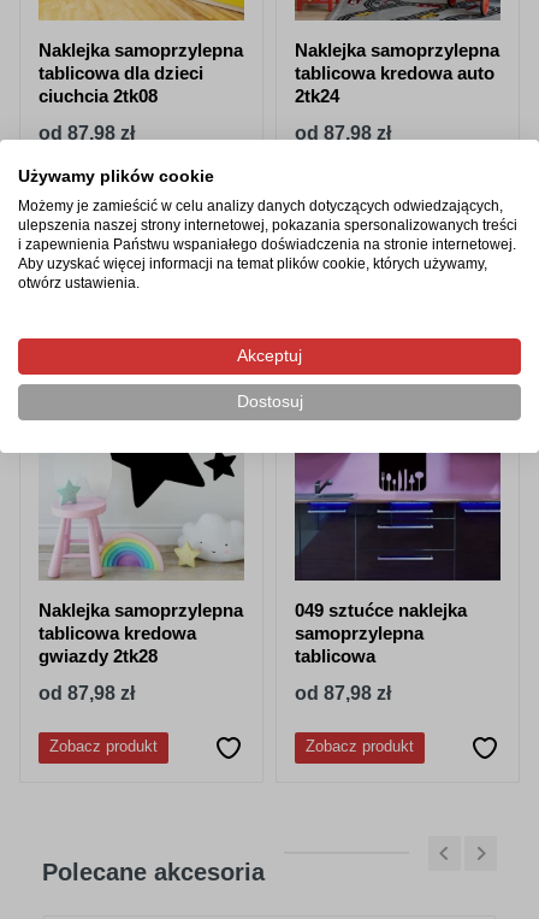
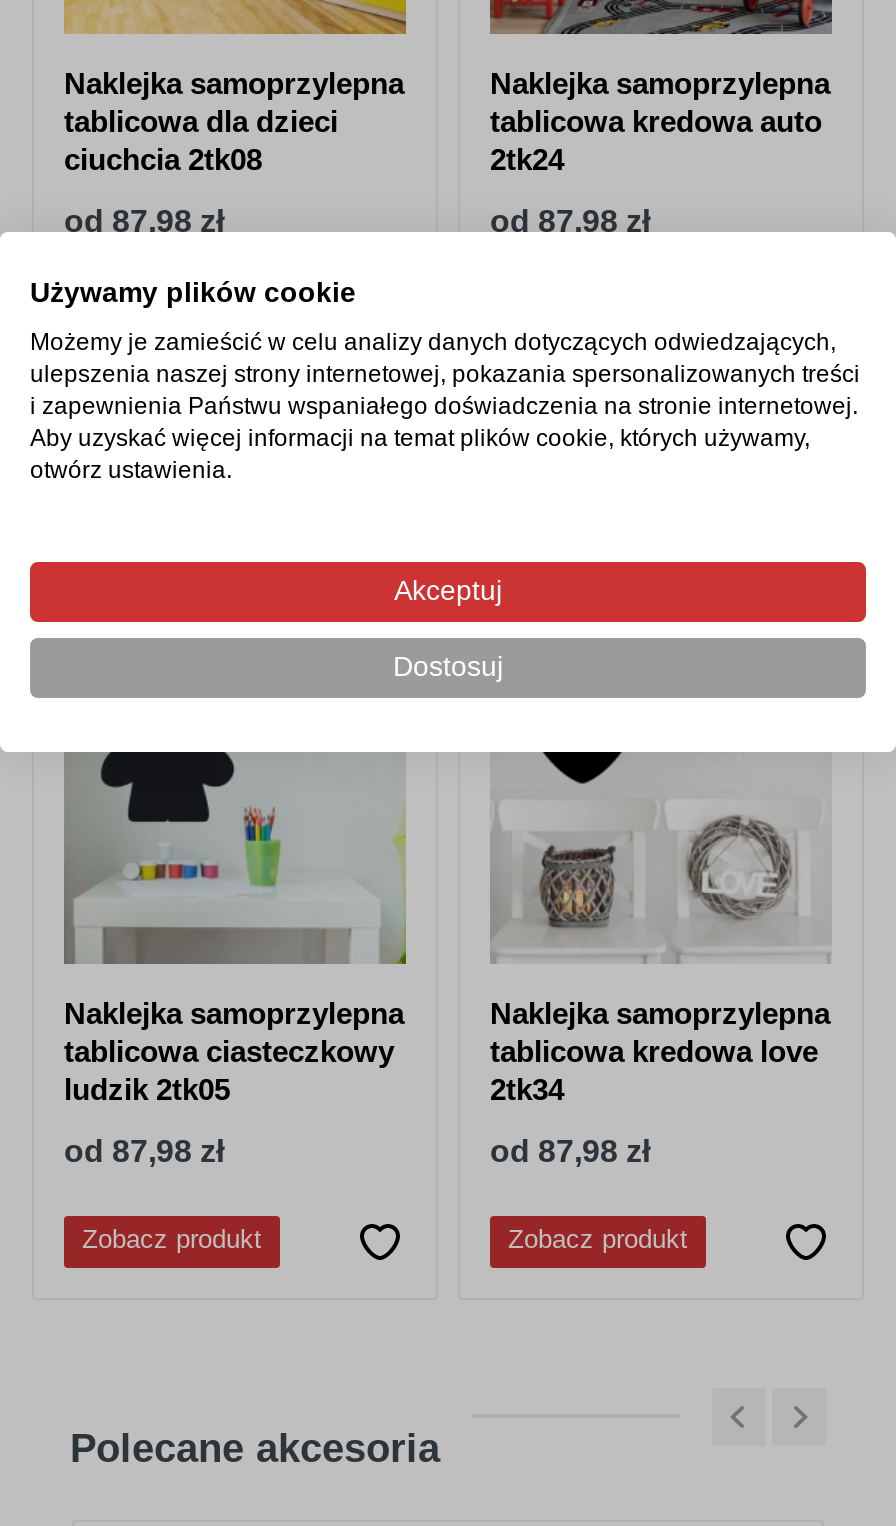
- [image]
- tablicowa kredowa
- gwiazdy 2tk28
+ [image]
+ tablicowa ciasteczkowy
+ ludzik 2tk05

- [image]
- 049 sztućce naklejka
- samoprzylepna
- tablicowa
+ [image]
+ Naklejka samoprzylepna
+ tablicowa kredowa love
+ 2tk34
